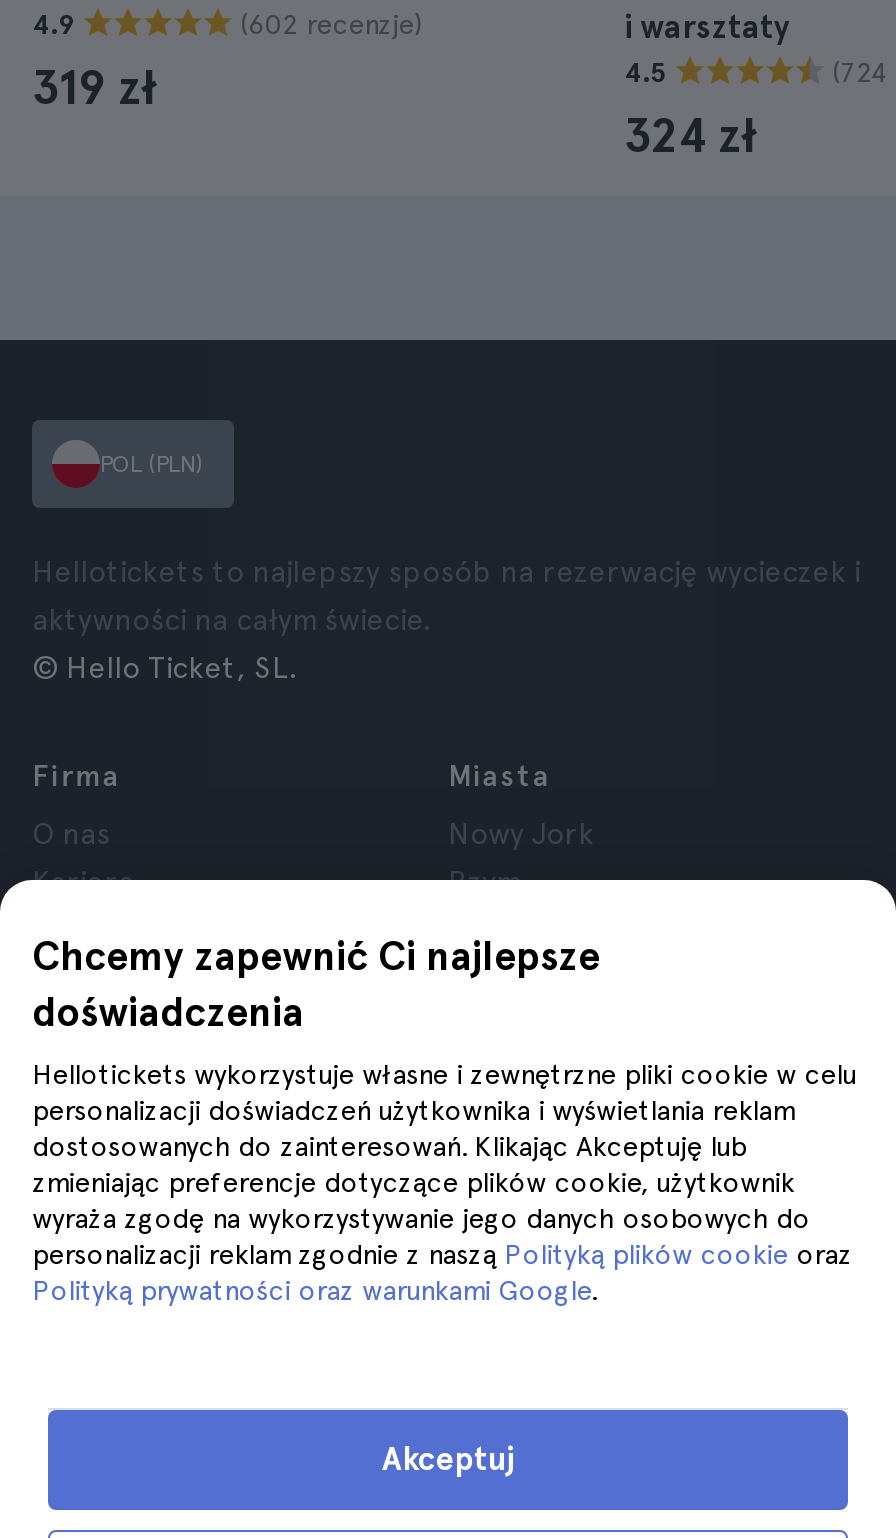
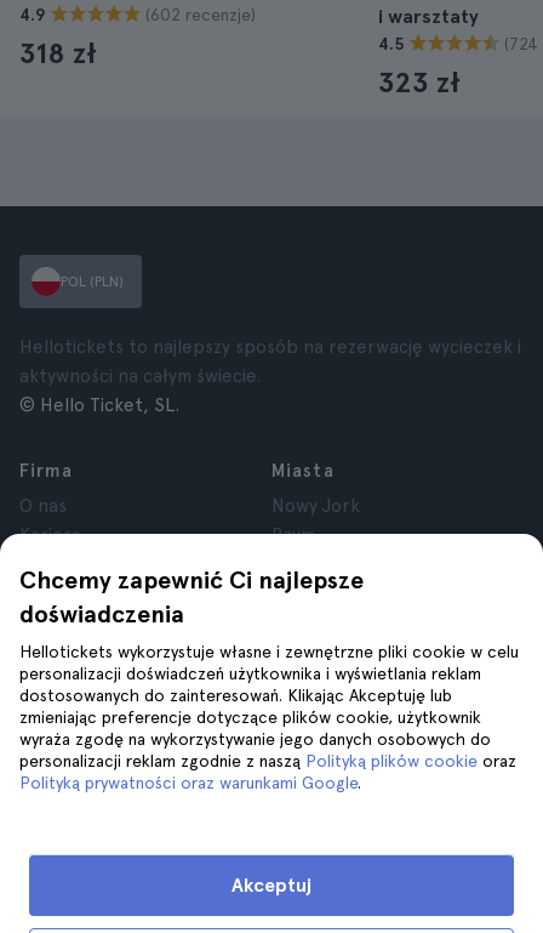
- 319 zł
+ 318 zł

- 324 zł
+ 323 zł
